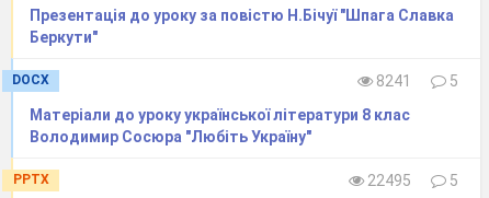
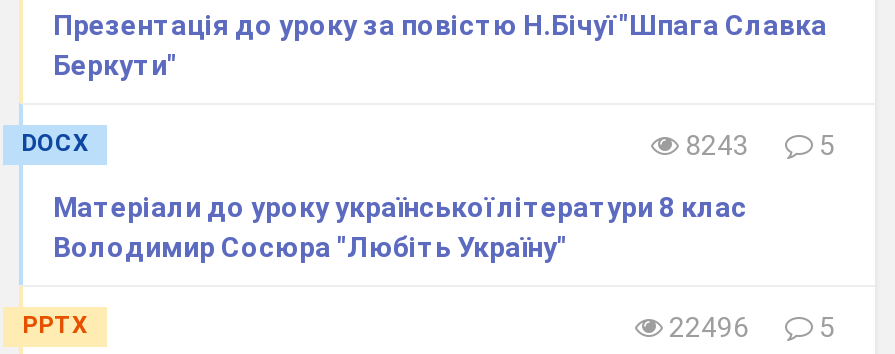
- 8241 5
+ 8243 5

- 22495 5
+ 22496 5
